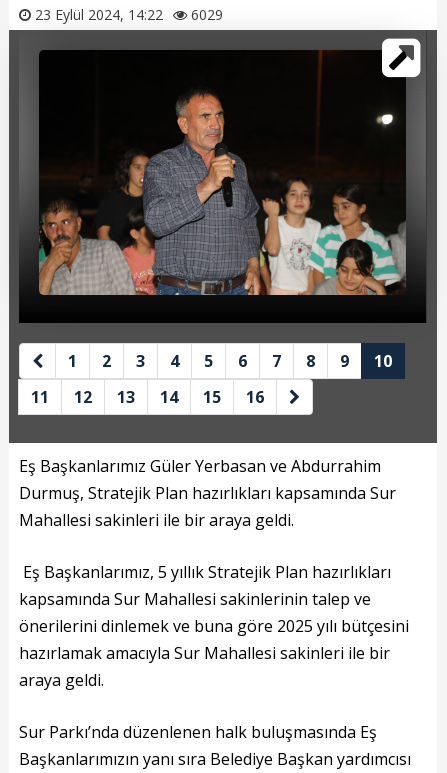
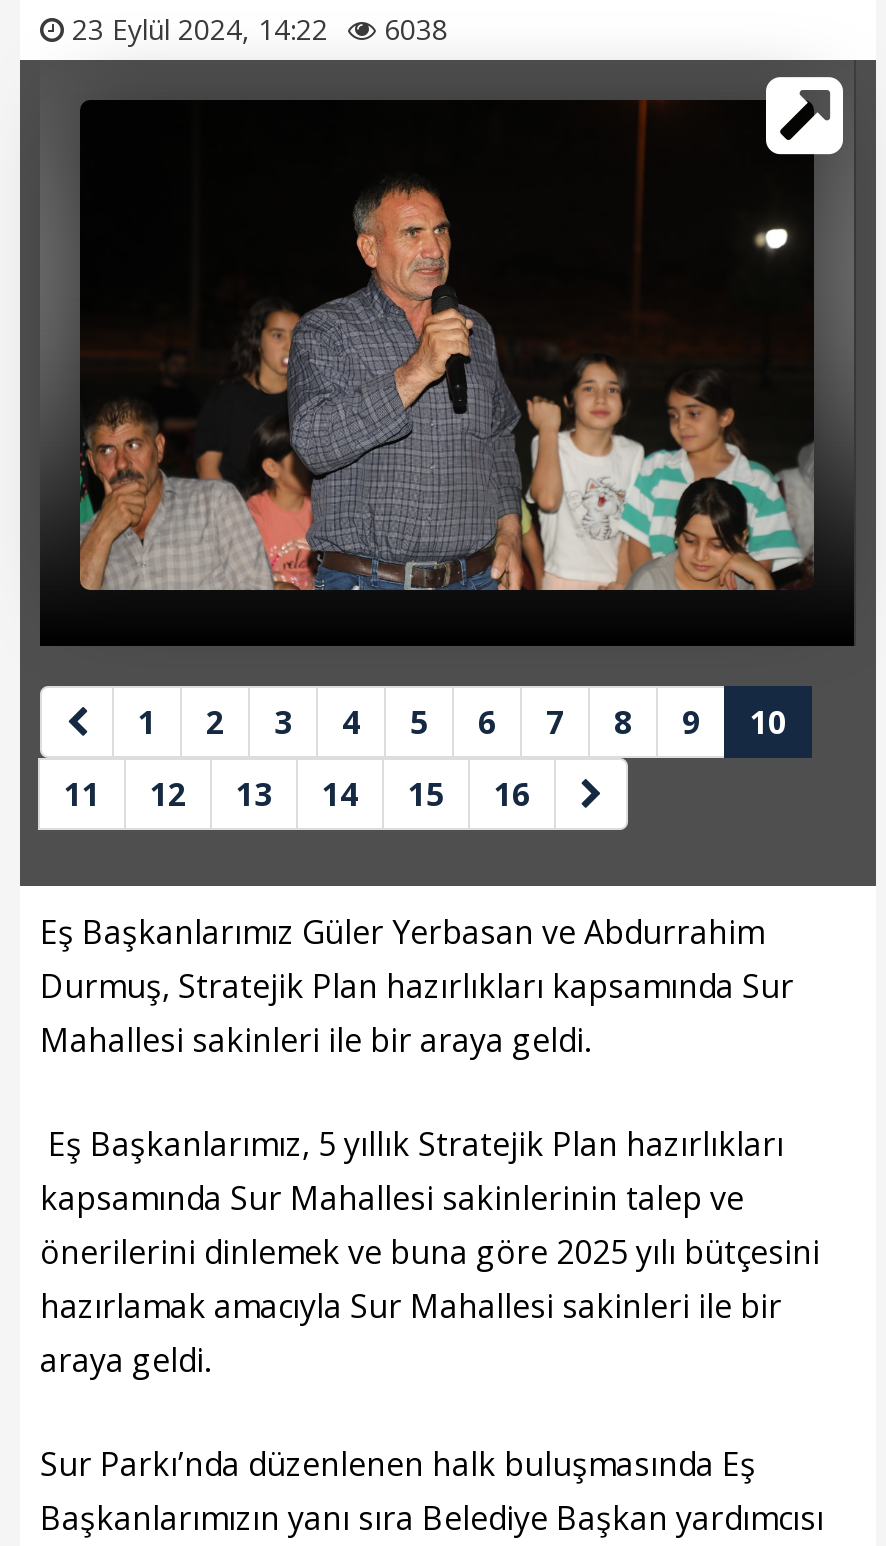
- 23 Eylül 2024, 14:22 6029
+ 23 Eylül 2024, 14:22 6038
